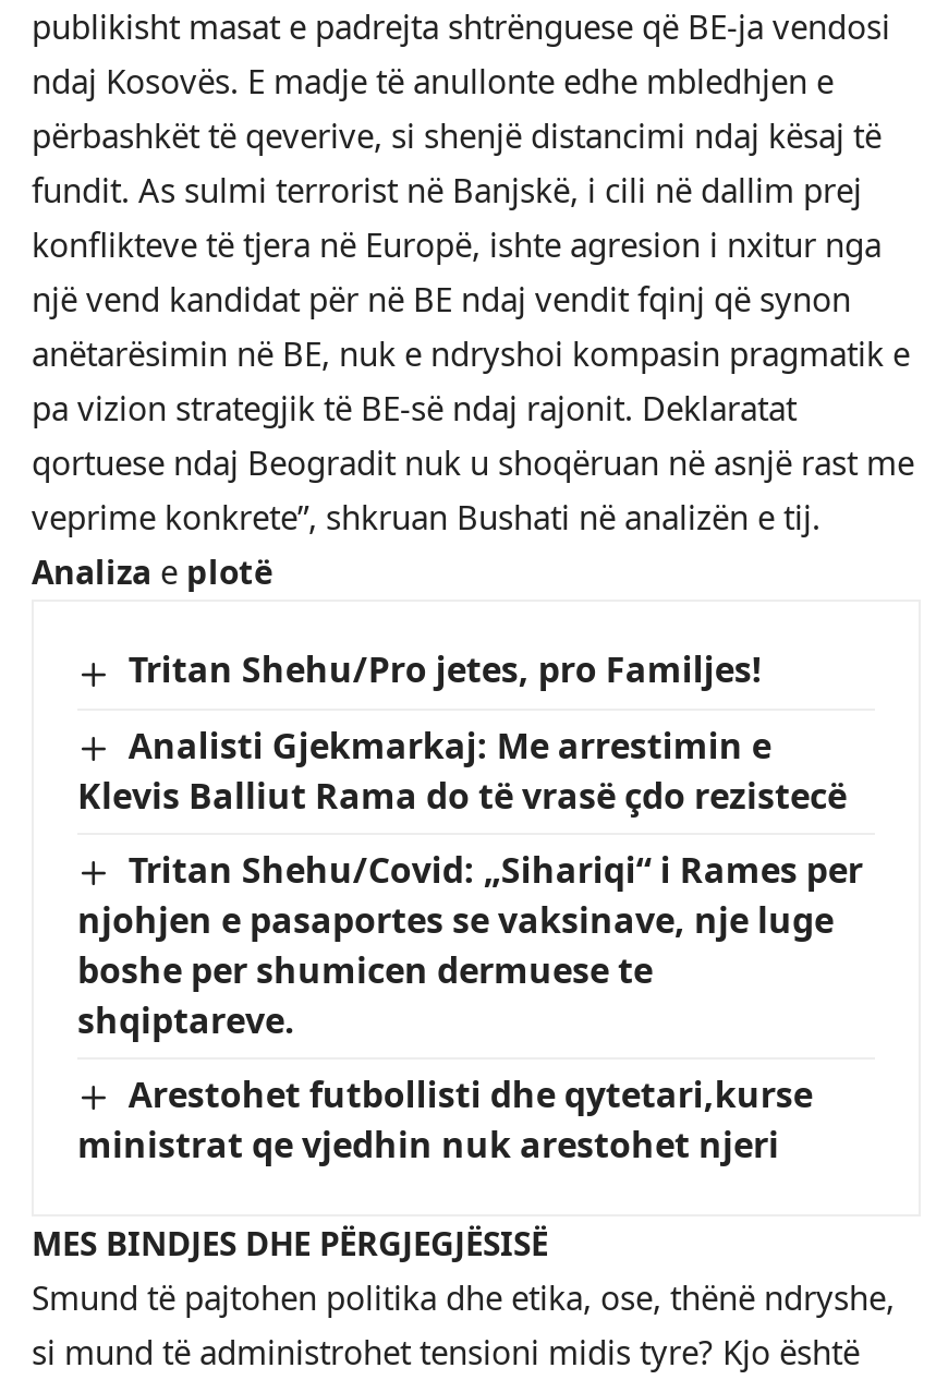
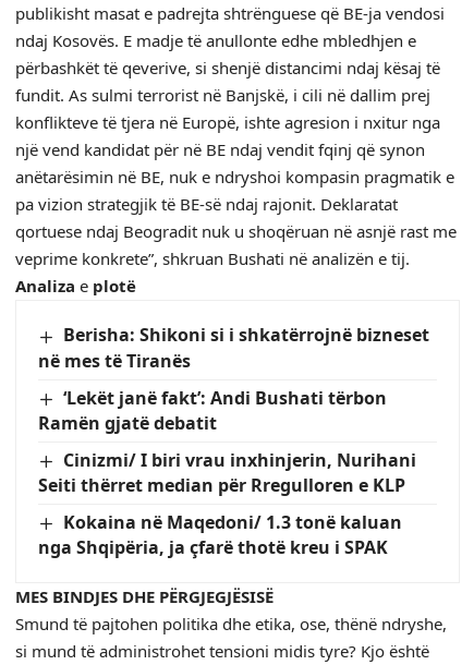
- Tritan Shehu/Pro jetes, pro Familjes!
+ Berisha: Shikoni si i shkatërrojnë bizneset
+ në mes të Tiranës

- Analisti Gjekmarkaj: Me arrestimin e
- Klevis Balliut Rama do të vrasë çdo rezistecë
+ ‘Lekët janë fakt’: Andi Bushati tërbon
+ Ramën gjatë debatit

- Tritan Shehu/Covid: „Sihariqi“ i Rames per
- njohjen e pasaportes se vaksinave, nje luge
- boshe per shumicen dermuese te
- shqiptareve.
+ Cinizmi/ I biri vrau inxhinjerin, Nurihani
+ Seiti thërret median për Rregulloren e KLP

- Arestohet futbollisti dhe qytetari,kurse
- ministrat qe vjedhin nuk arestohet njeri
+ Kokaina në Maqedoni/ 1.3 tonë kaluan
+ nga Shqipëria, ja çfarë thotë kreu i SPAK
